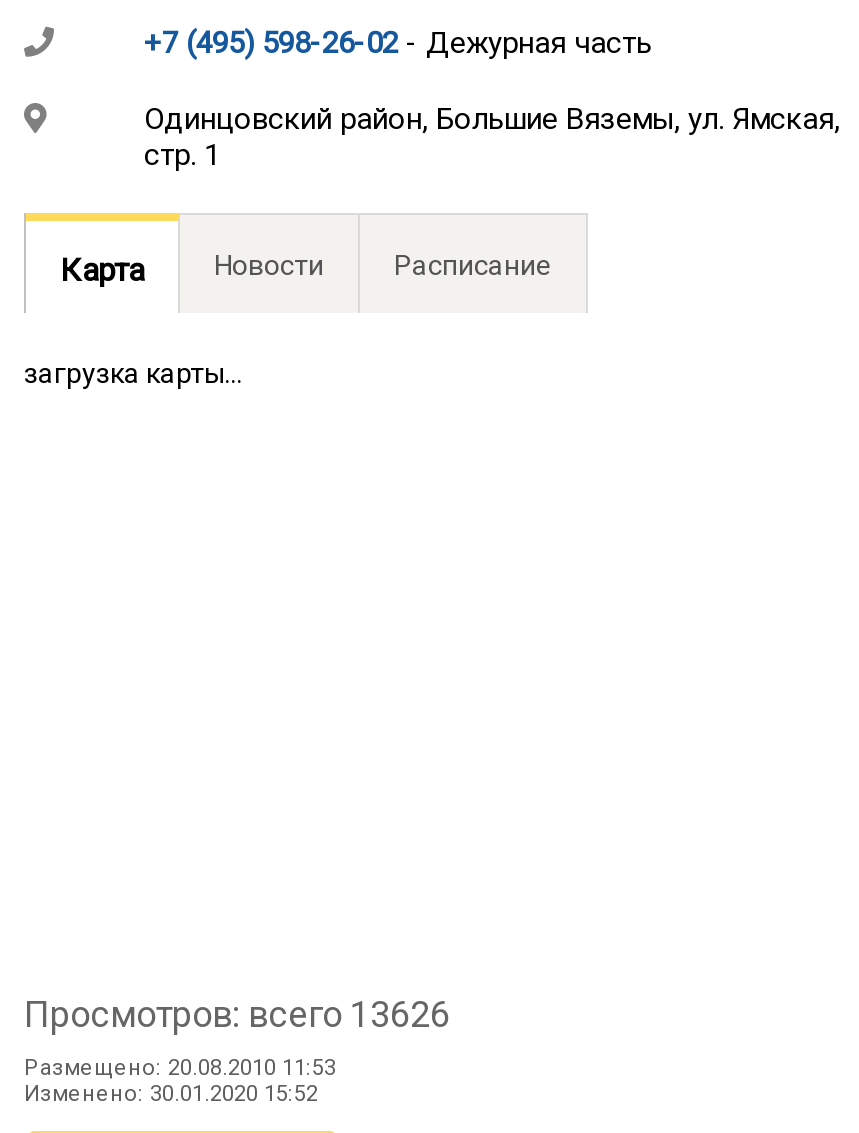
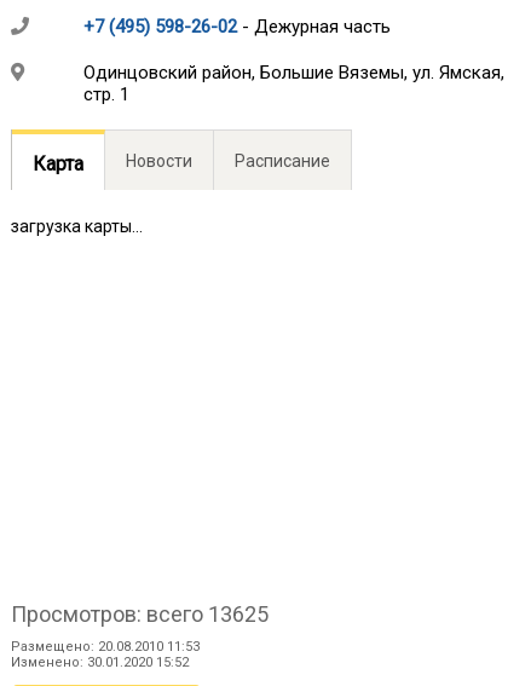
- Просмотров: всего 13626
+ Просмотров: всего 13625
